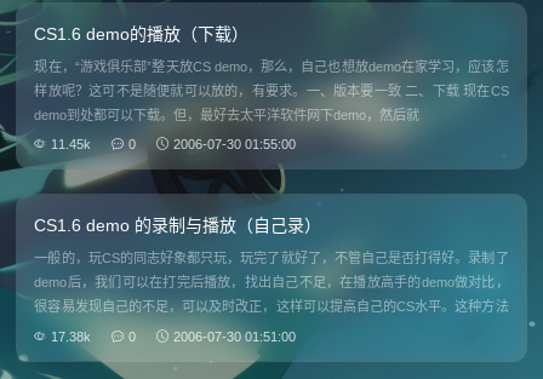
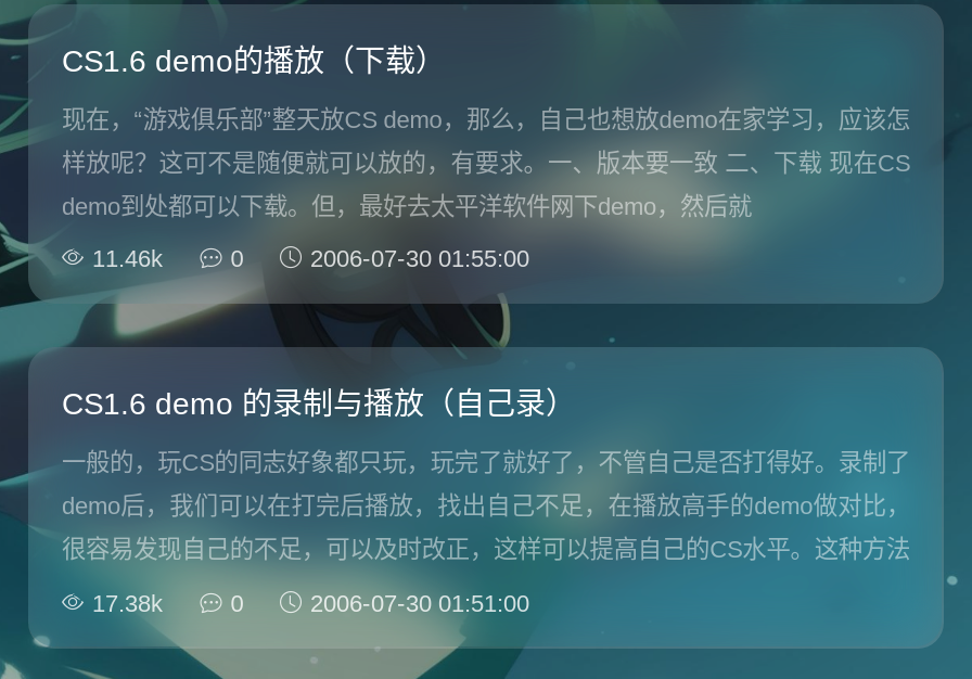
- 11.45k
+ 11.46k
